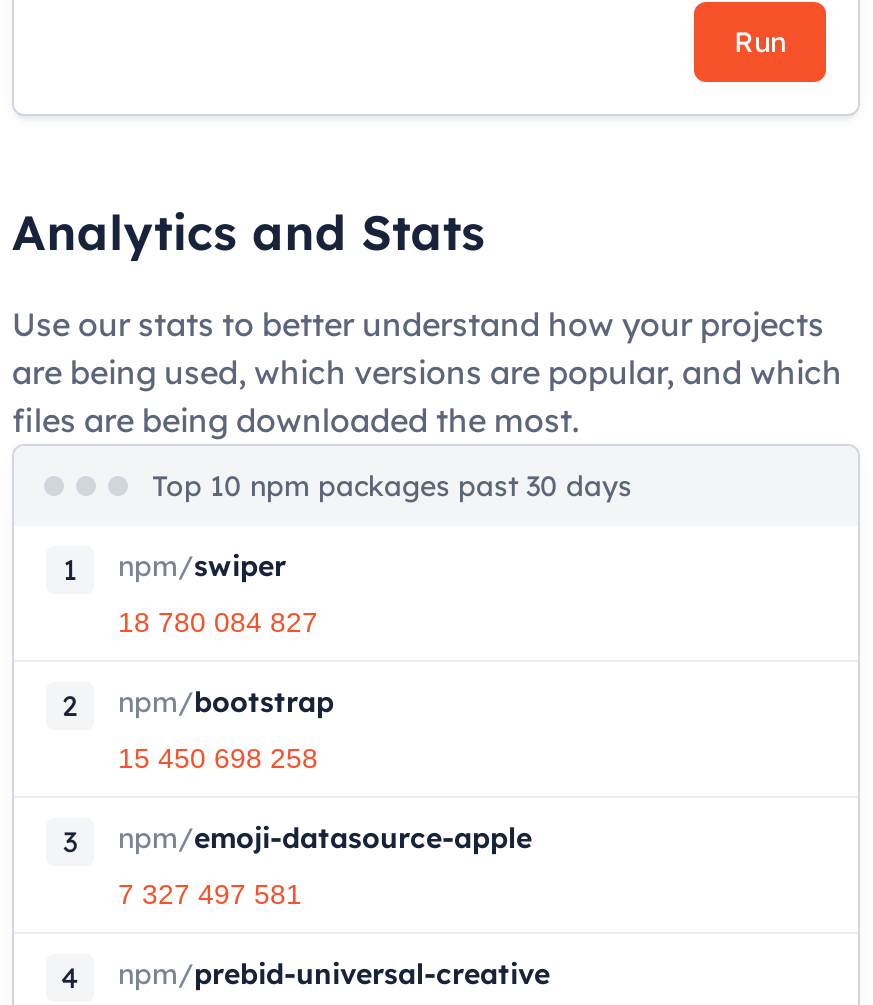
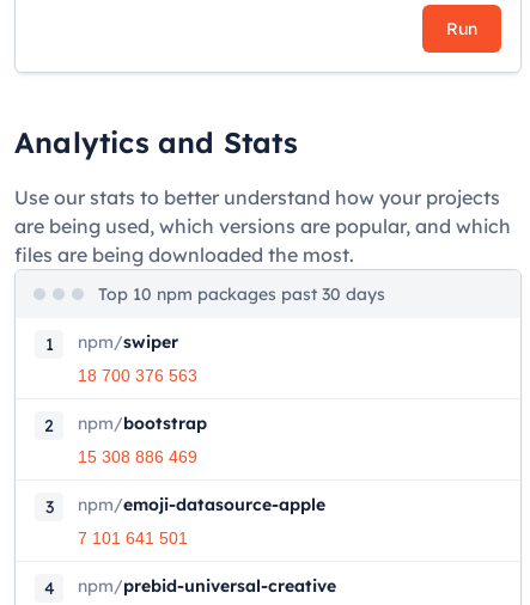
- 18 780 084 827
+ 18 700 376 563

- 15 450 698 258
+ 15 308 886 469

- 7 327 497 581
+ 7 101 641 501
